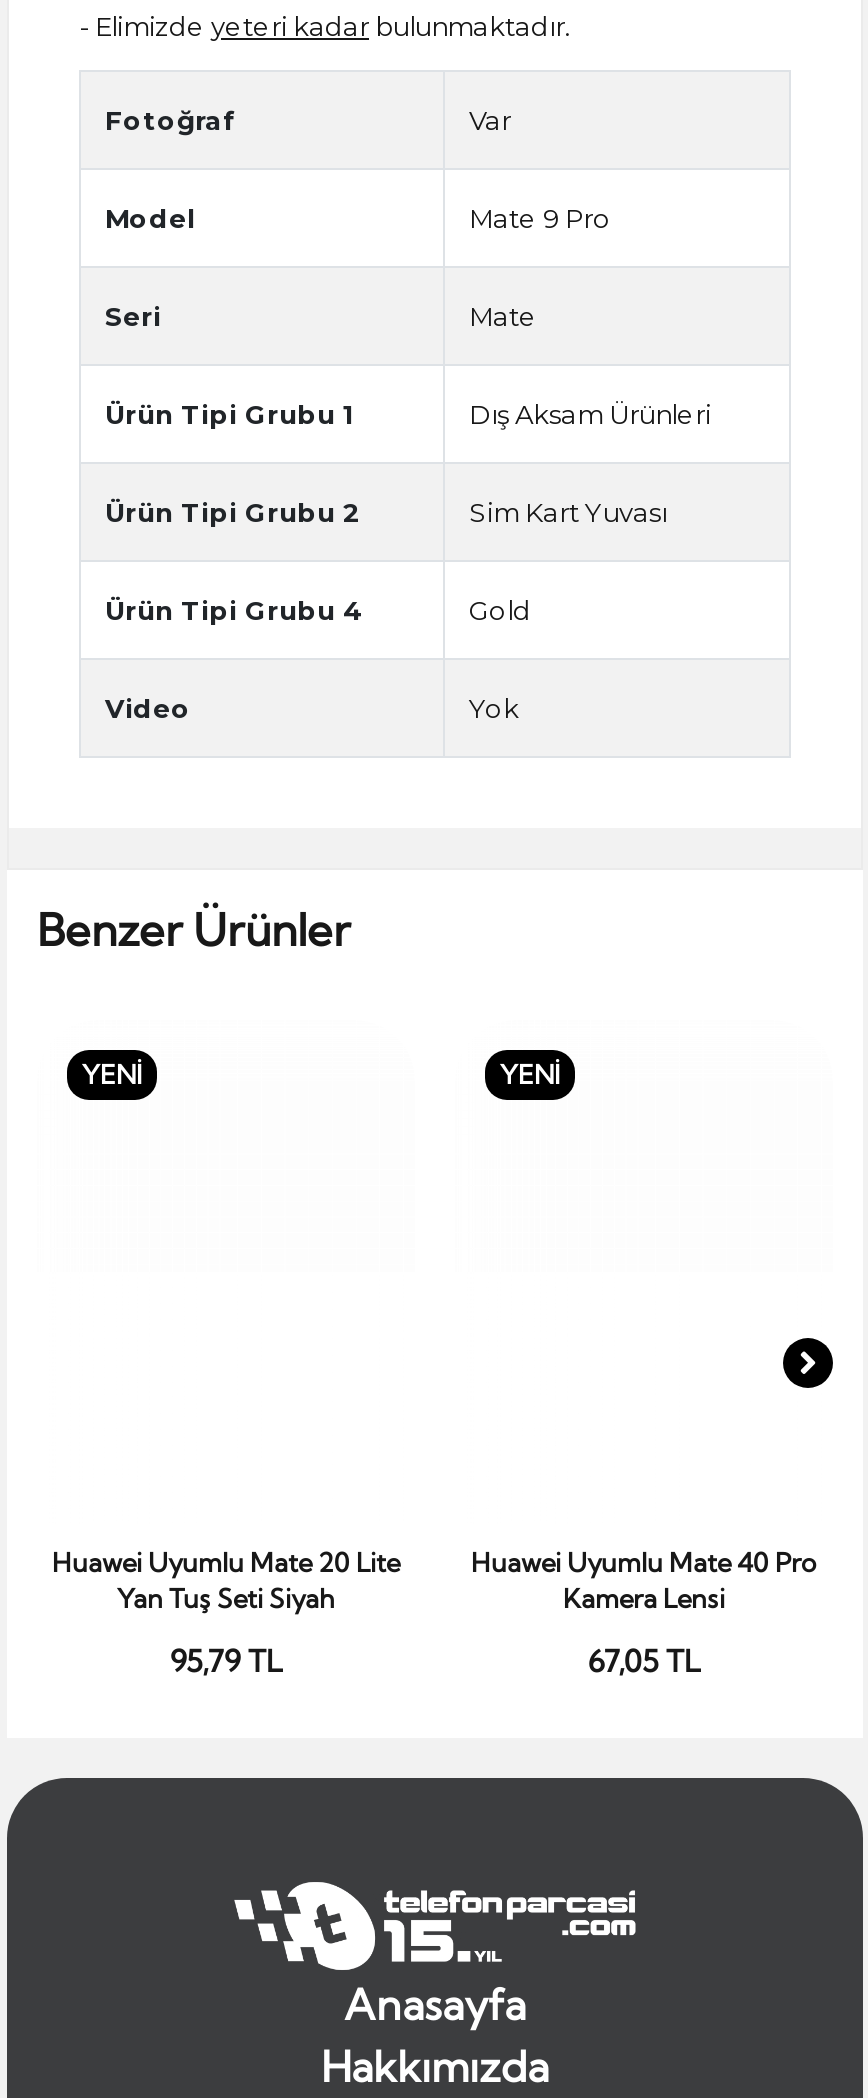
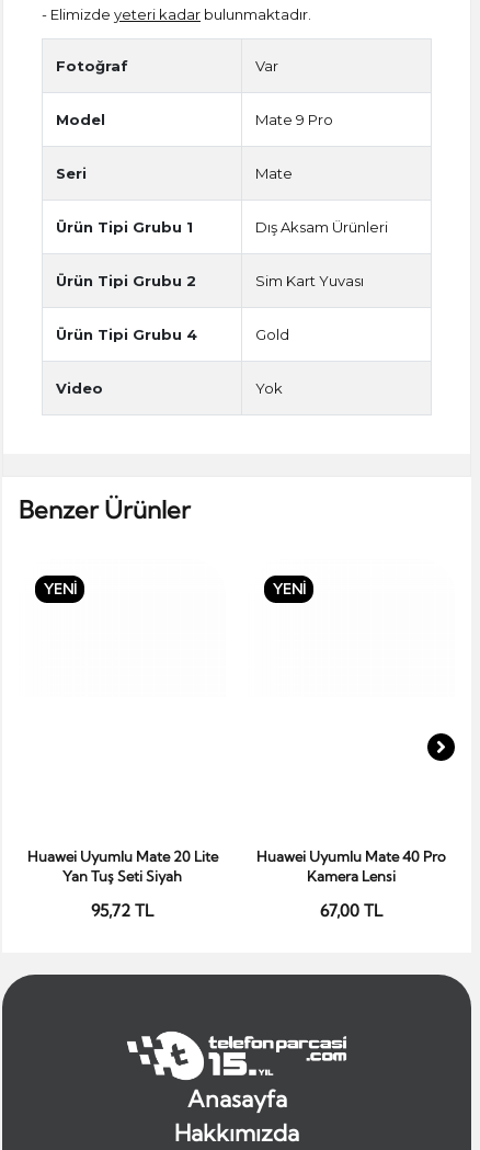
- 95,79 TL
+ 95,72 TL

- 67,05 TL
+ 67,00 TL
